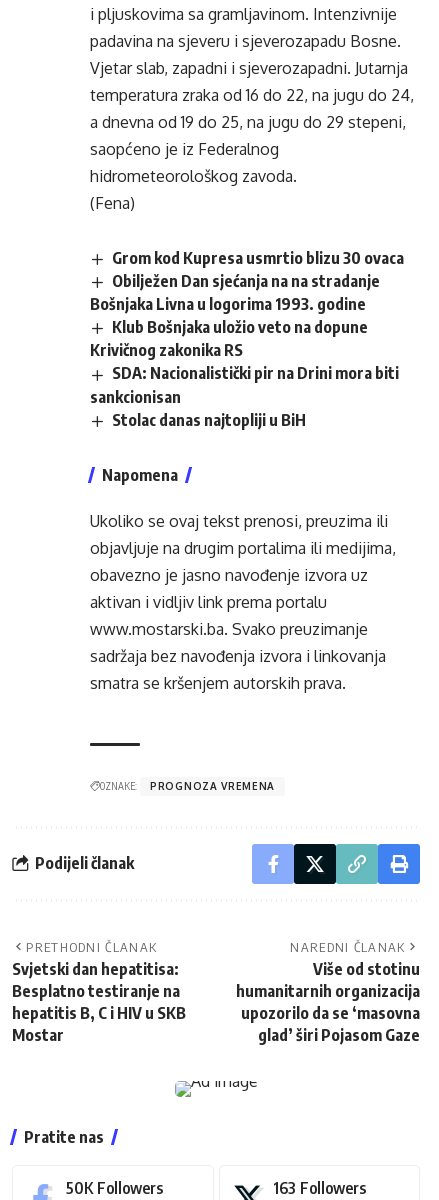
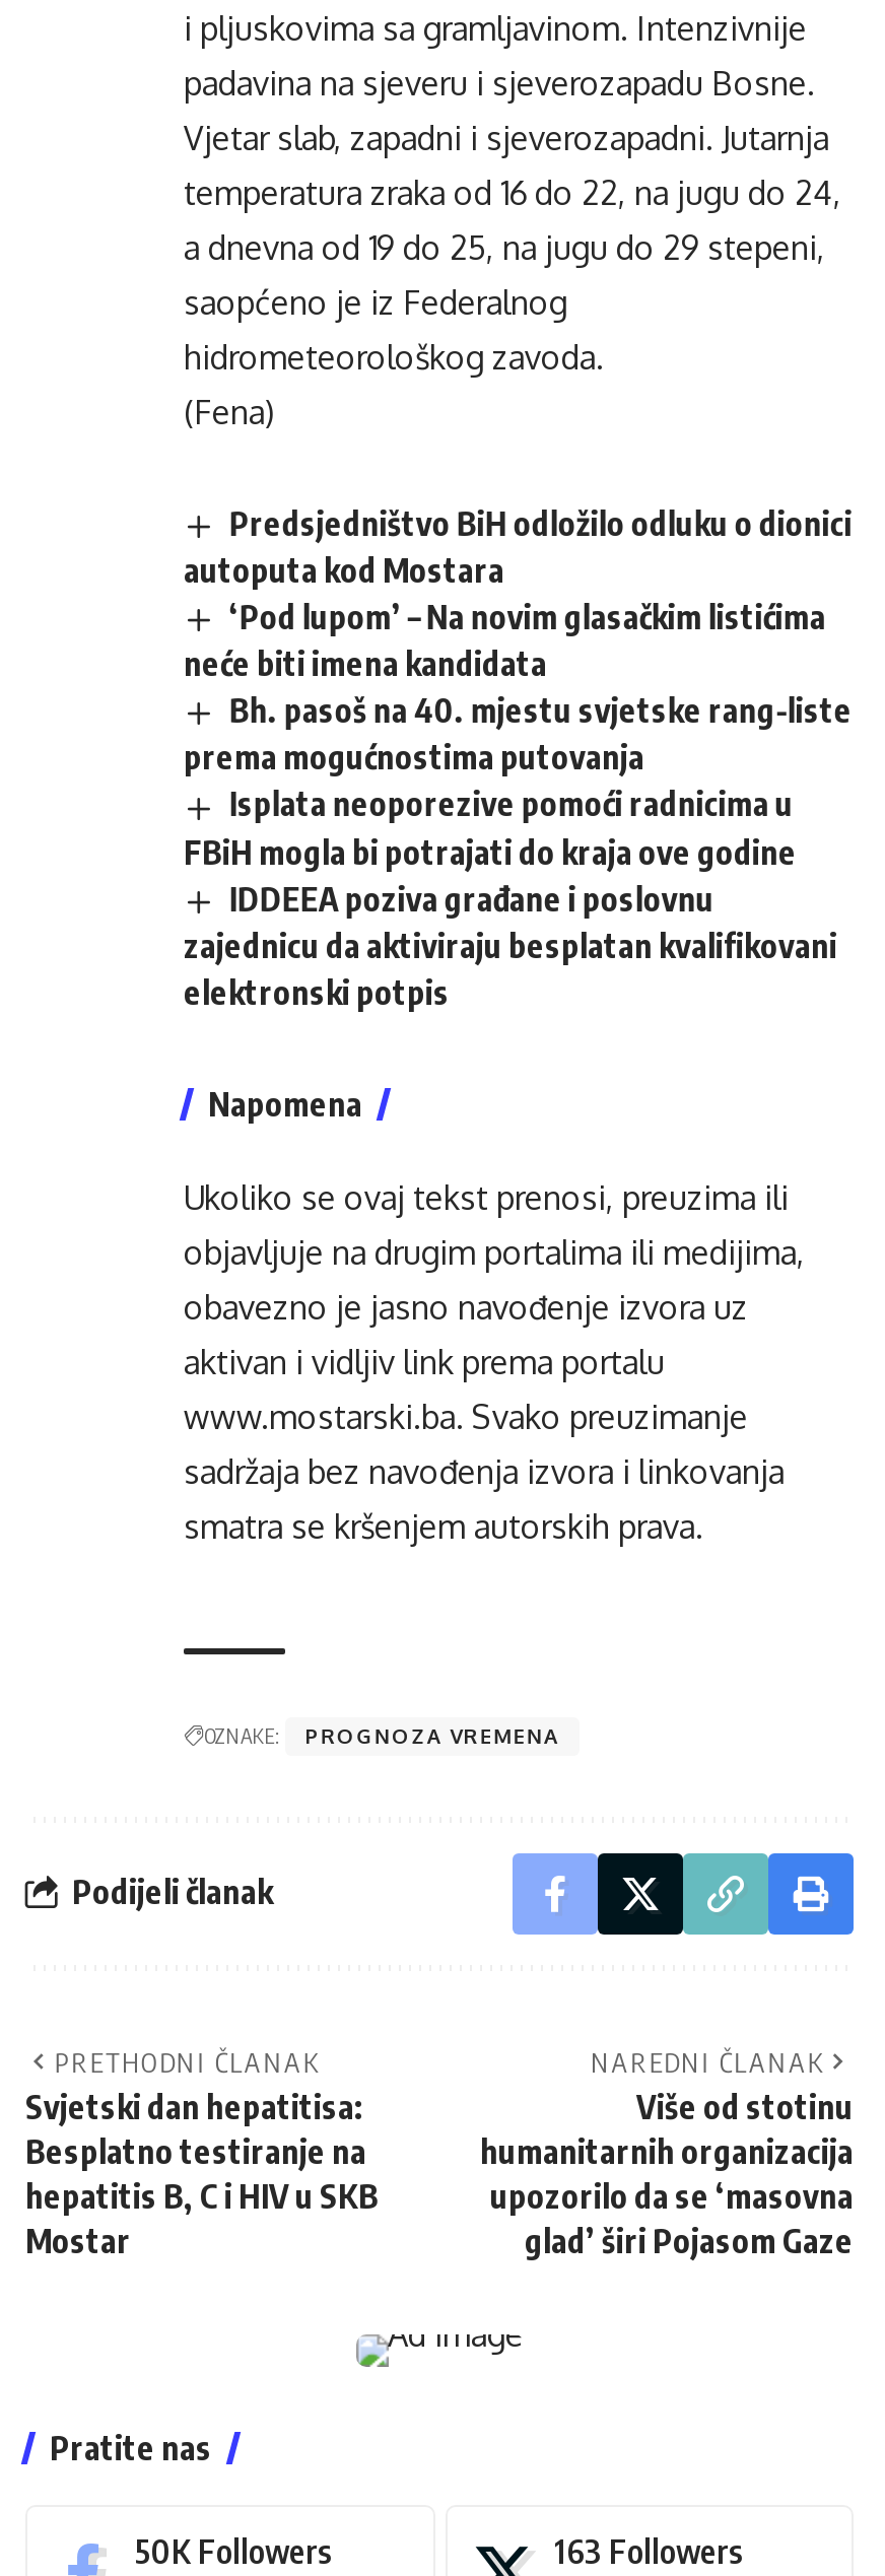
- Grom kod Kupresa usmrtio blizu 30 ovaca
- Obilježen Dan sjećanja na na stradanje
- Bošnjaka Livna u logorima 1993. godine
- Klub Bošnjaka uložio veto na dopune
- Krivičnog zakonika RS
- SDA: Nacionalistički pir na Drini mora biti
- sankcionisan
- Stolac danas najtopliji u BiH
+ Predsjedništvo BiH odložilo odluku o dionici
+ autoputa kod Mostara
+ ‘Pod lupom’ – Na novim glasačkim listićima
+ neće biti imena kandidata
+ Bh. pasoš na 40. mjestu svjetske rang-liste
+ prema mogućnostima putovanja
+ Isplata neoporezive pomoći radnicima u
+ FBiH mogla bi potrajati do kraja ove godine
+ IDDEEA poziva građane i poslovnu
+ zajednicu da aktiviraju besplatan kvalifikovani
+ elektronski potpis
